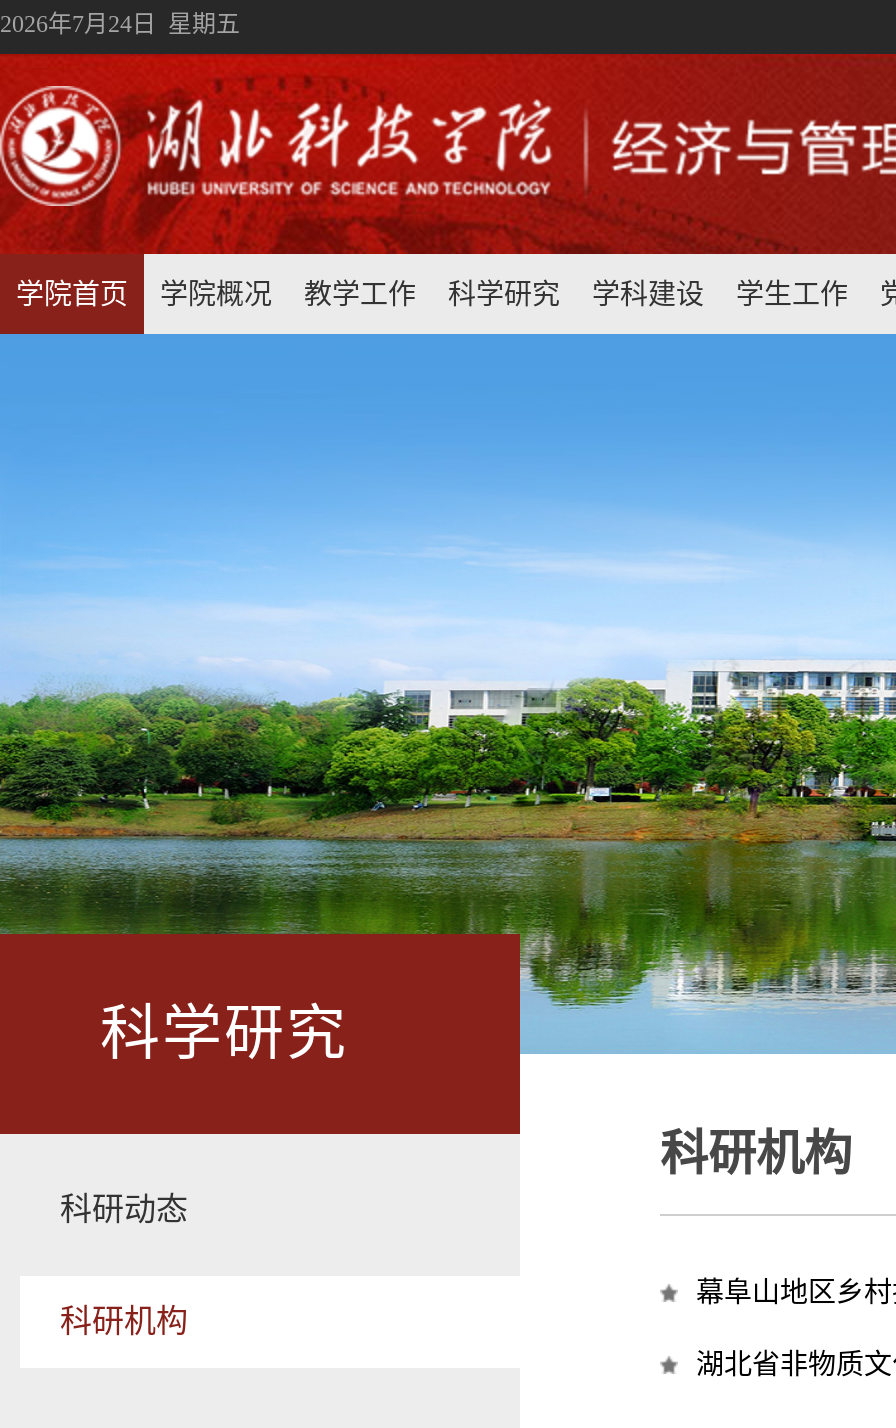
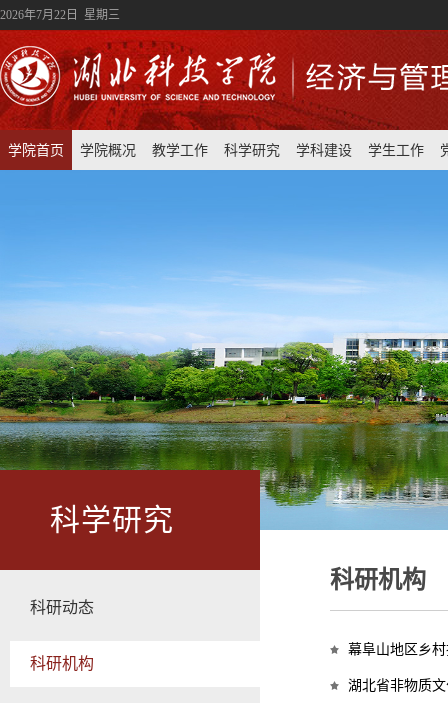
- 2026年7月24日 星期五
+ 2026年7月22日 星期三
